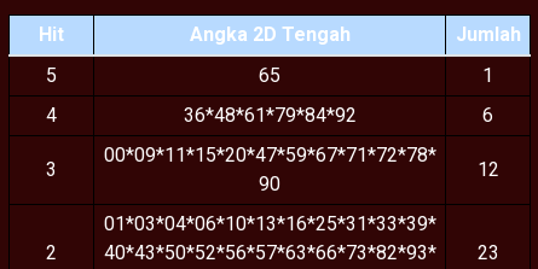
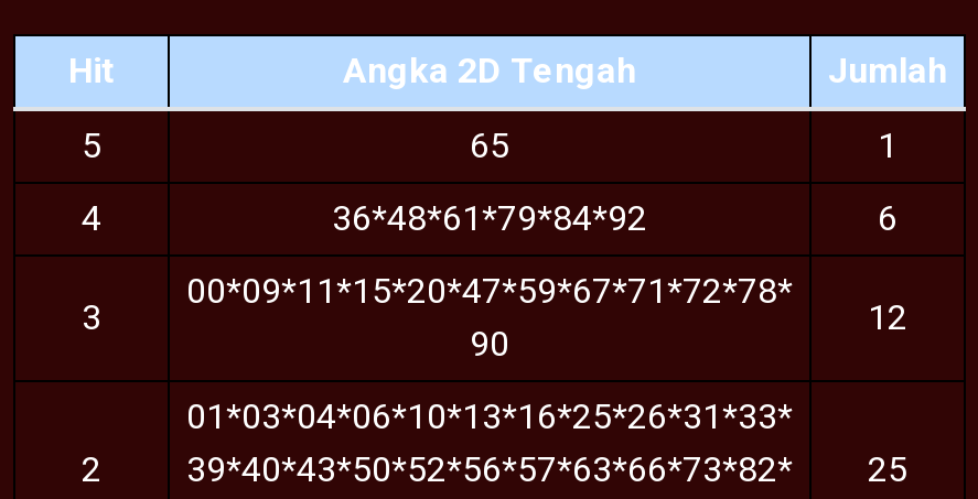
- 01*03*04*06*10*13*16*25*31*33*39*
+ 01*03*04*06*10*13*16*25*26*31*33*

- 40*43*50*52*56*57*63*66*73*82*93*
+ 39*40*43*50*52*56*57*63*66*73*82*

- 23
+ 25
